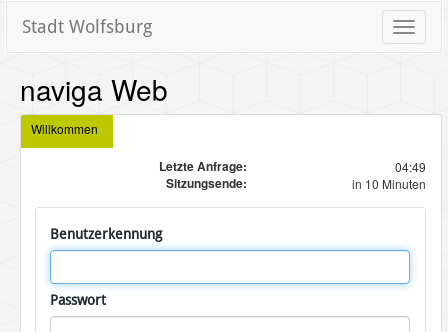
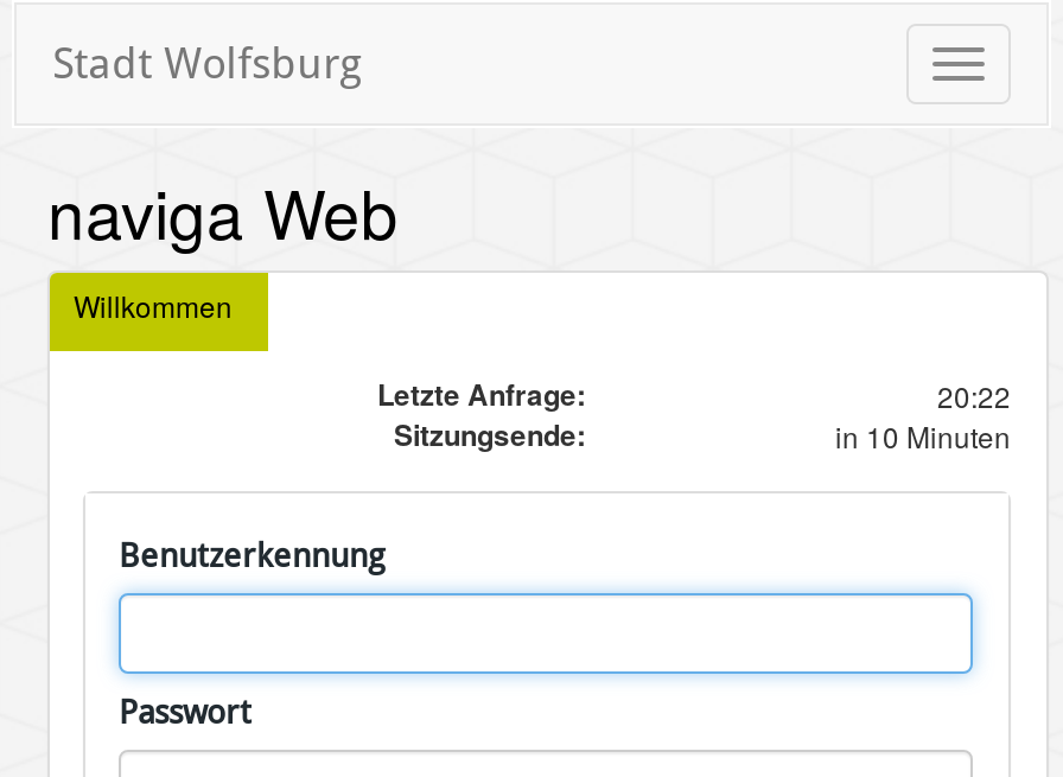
- 04:49
+ 20:22
